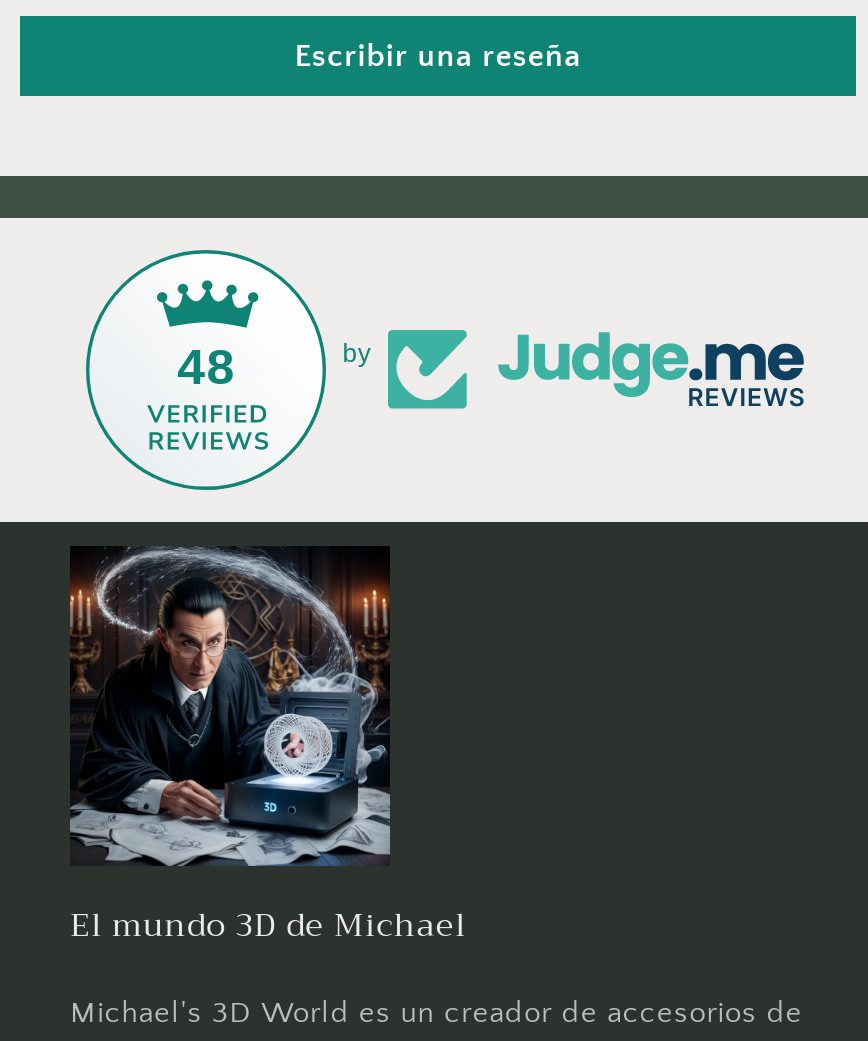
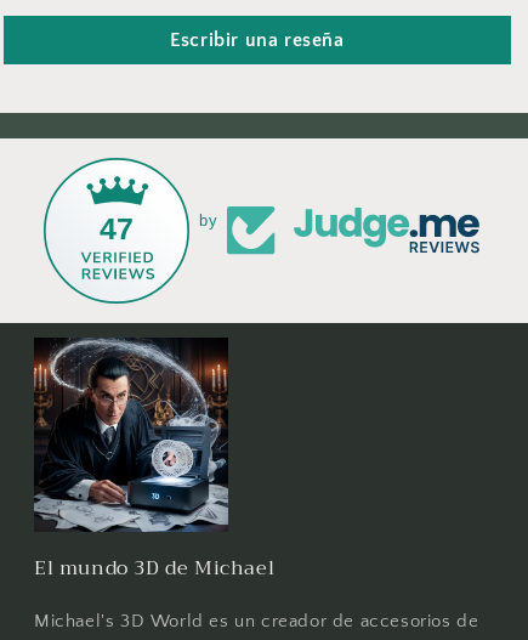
- 48
+ 47
